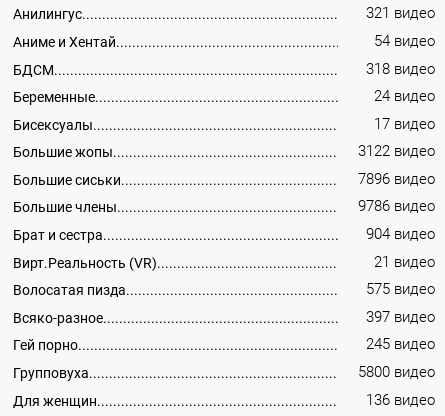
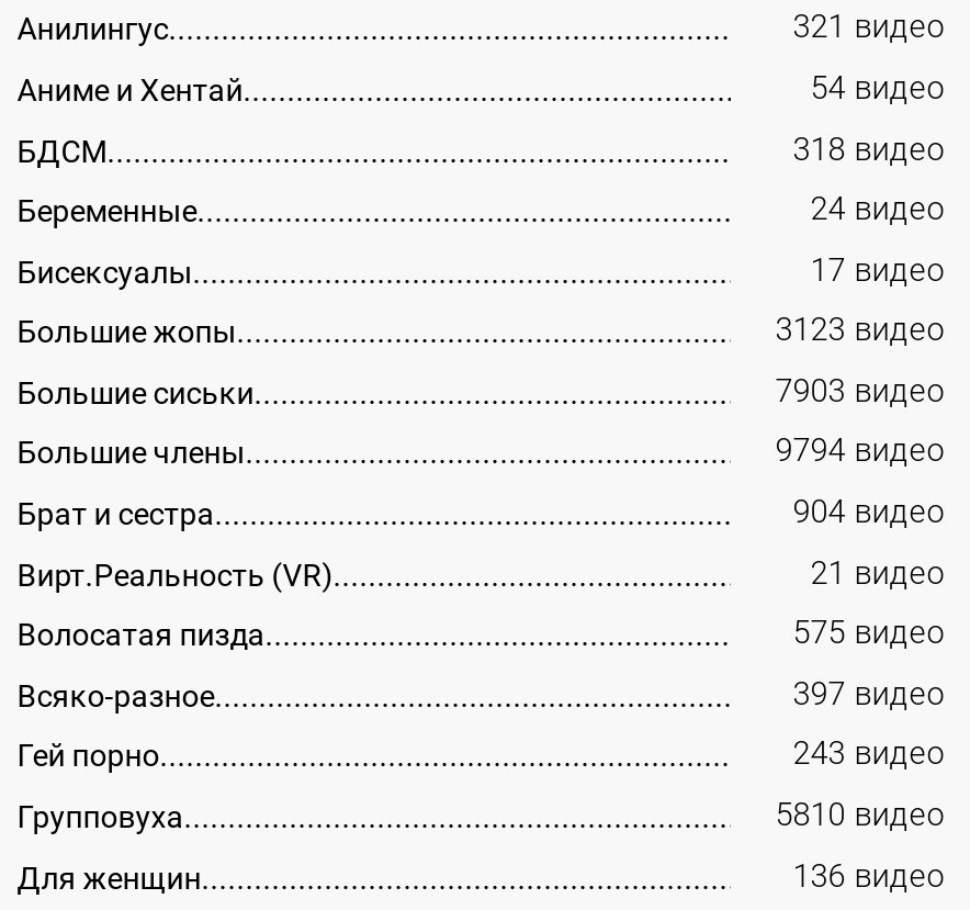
- 3122 видео
+ 3123 видео

- 7896 видео
+ 7903 видео

- 9786 видео
+ 9794 видео

- 245 видео
+ 243 видео

- 5800 видео
+ 5810 видео
